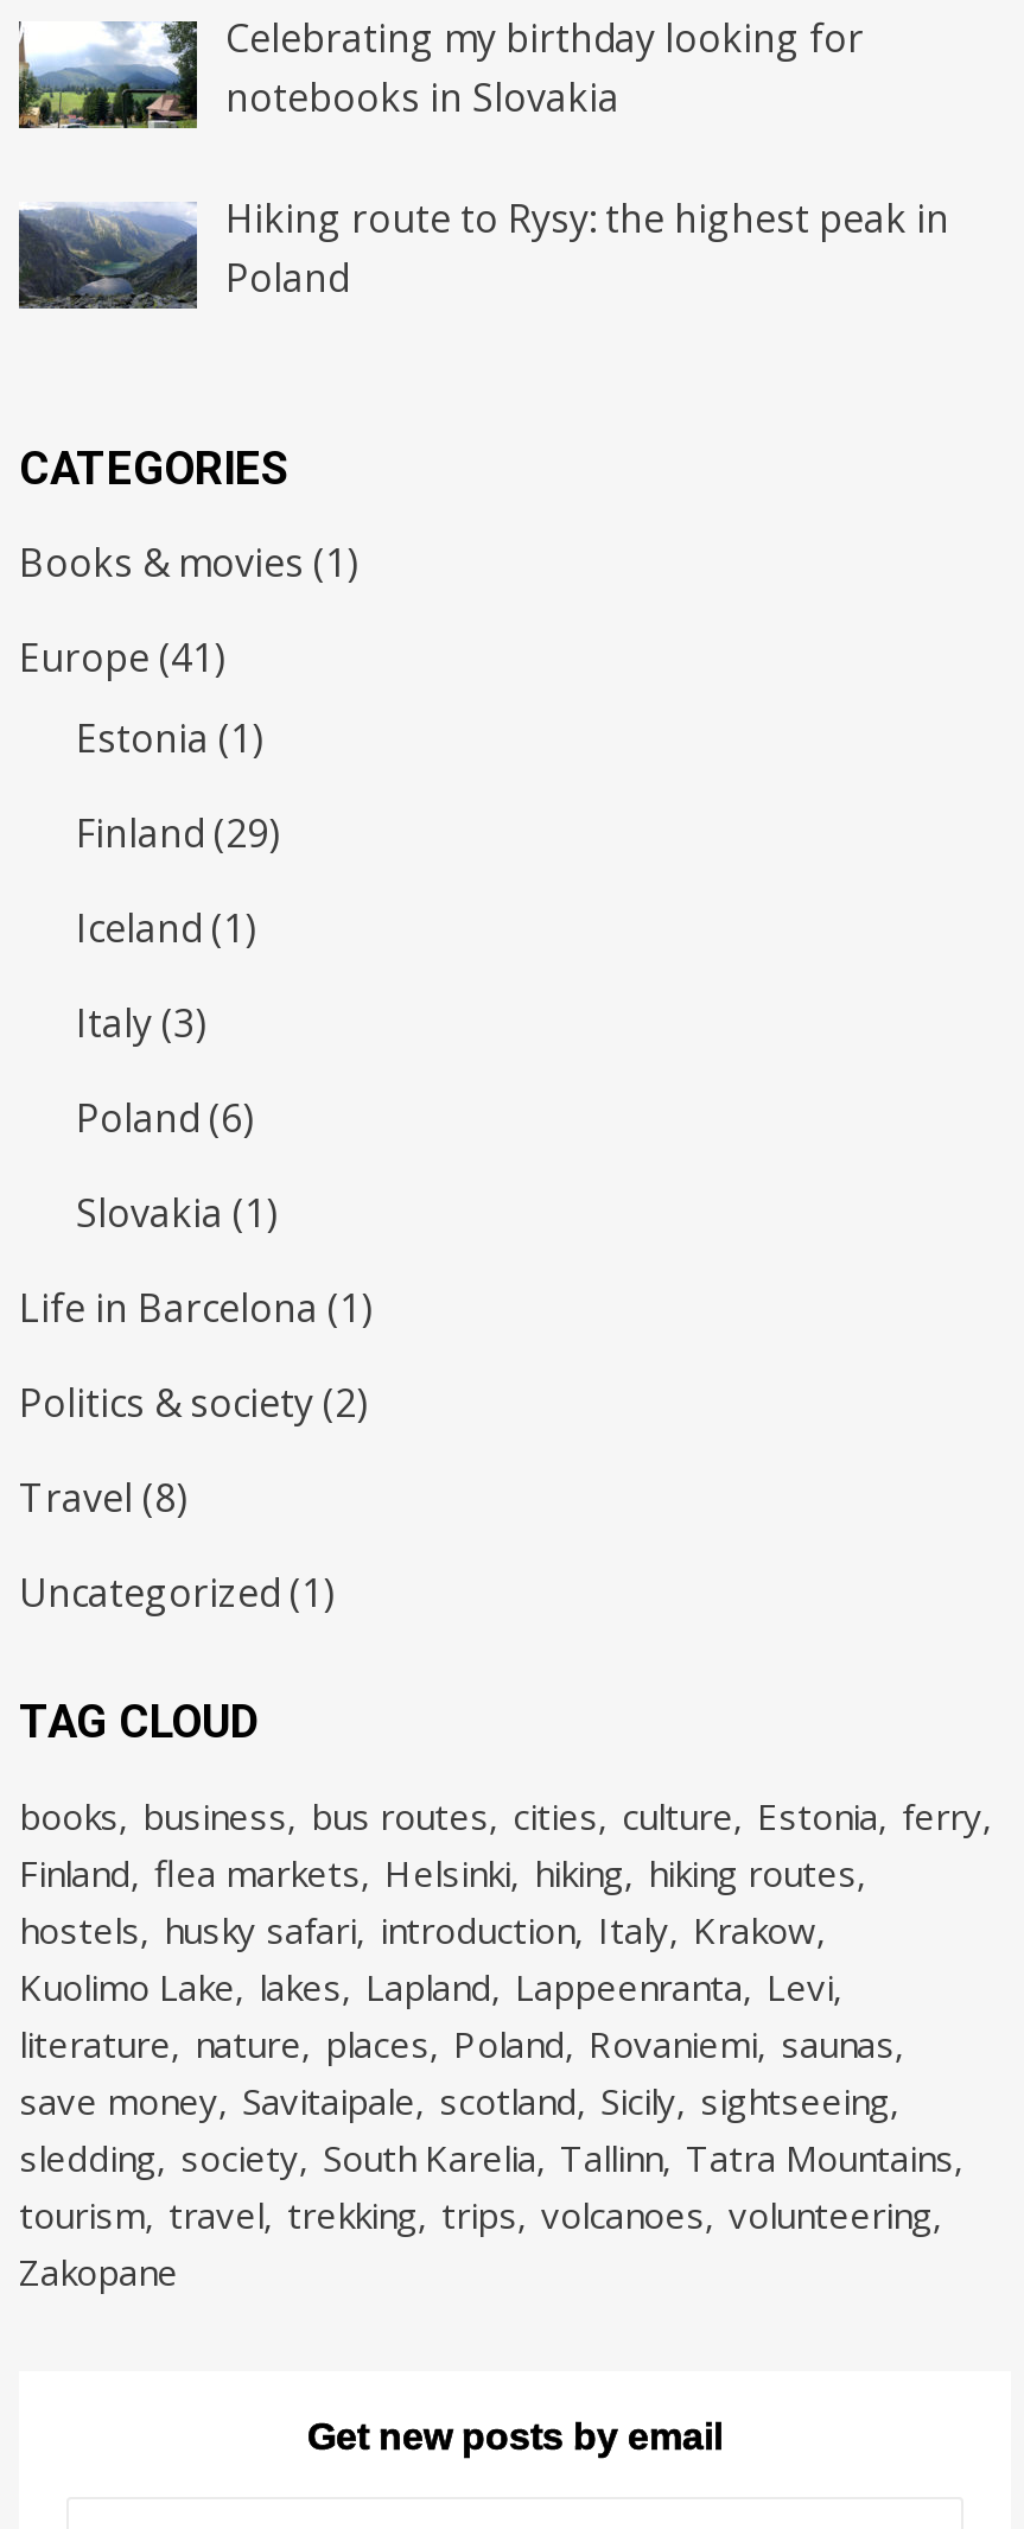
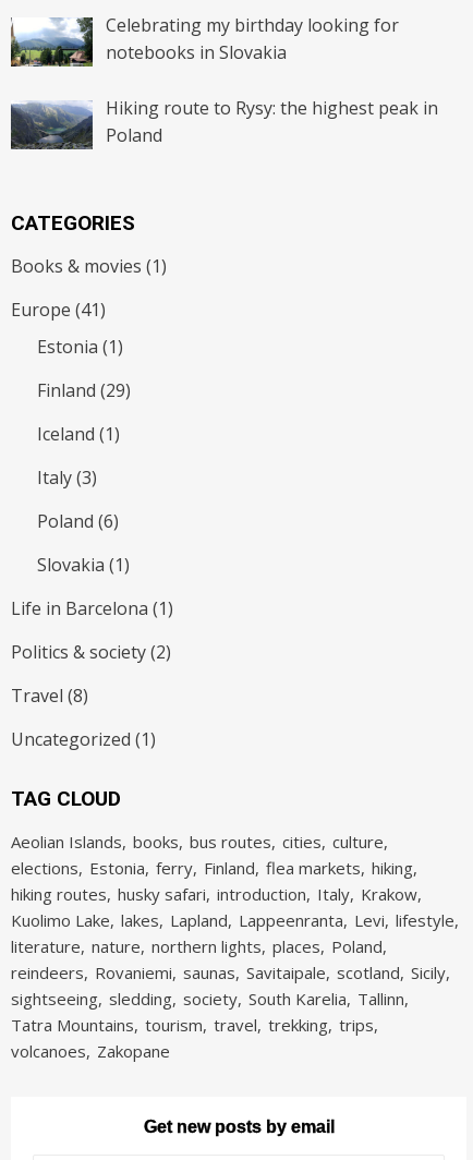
- books business bus routes cities culture Estonia ferry
- Finland flea markets Helsinki hiking hiking routes
- hostels husky safari introduction Italy Krakow
- Kuolimo Lake lakes Lapland Lappeenranta Levi
- literature nature places Poland Rovaniemi saunas
- save money Savitaipale scotland Sicily sightseeing
- sledding society South Karelia Tallinn Tatra Mountains
- tourism travel trekking trips volcanoes volunteering
- Zakopane
+ Aeolian Islands books bus routes cities culture
+ elections Estonia ferry Finland flea markets hiking
+ hiking routes husky safari introduction Italy Krakow
+ Kuolimo Lake lakes Lapland Lappeenranta Levi lifestyle
+ literature nature northern lights places Poland
+ reindeers Rovaniemi saunas Savitaipale scotland Sicily
+ sightseeing sledding society South Karelia Tallinn
+ Tatra Mountains tourism travel trekking trips
+ volcanoes Zakopane
